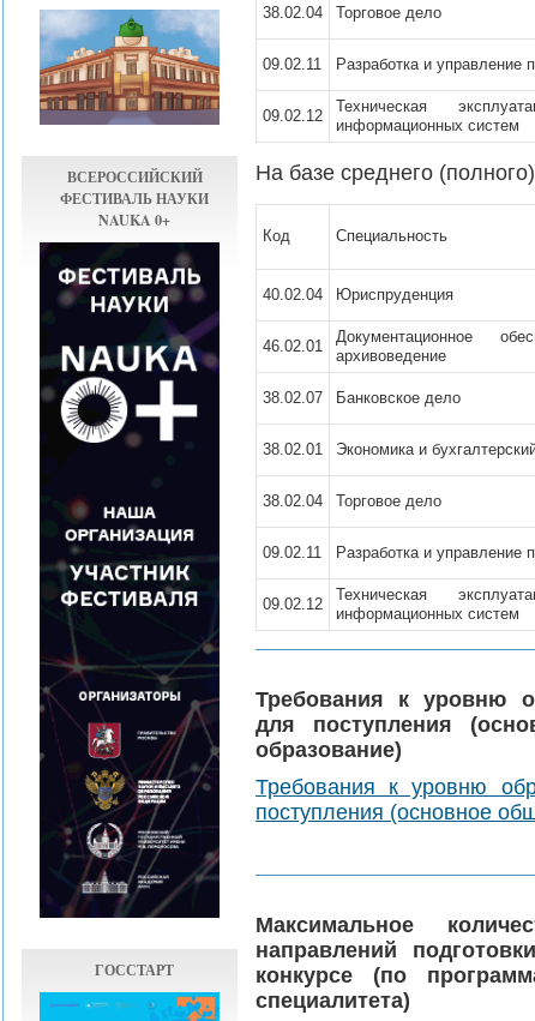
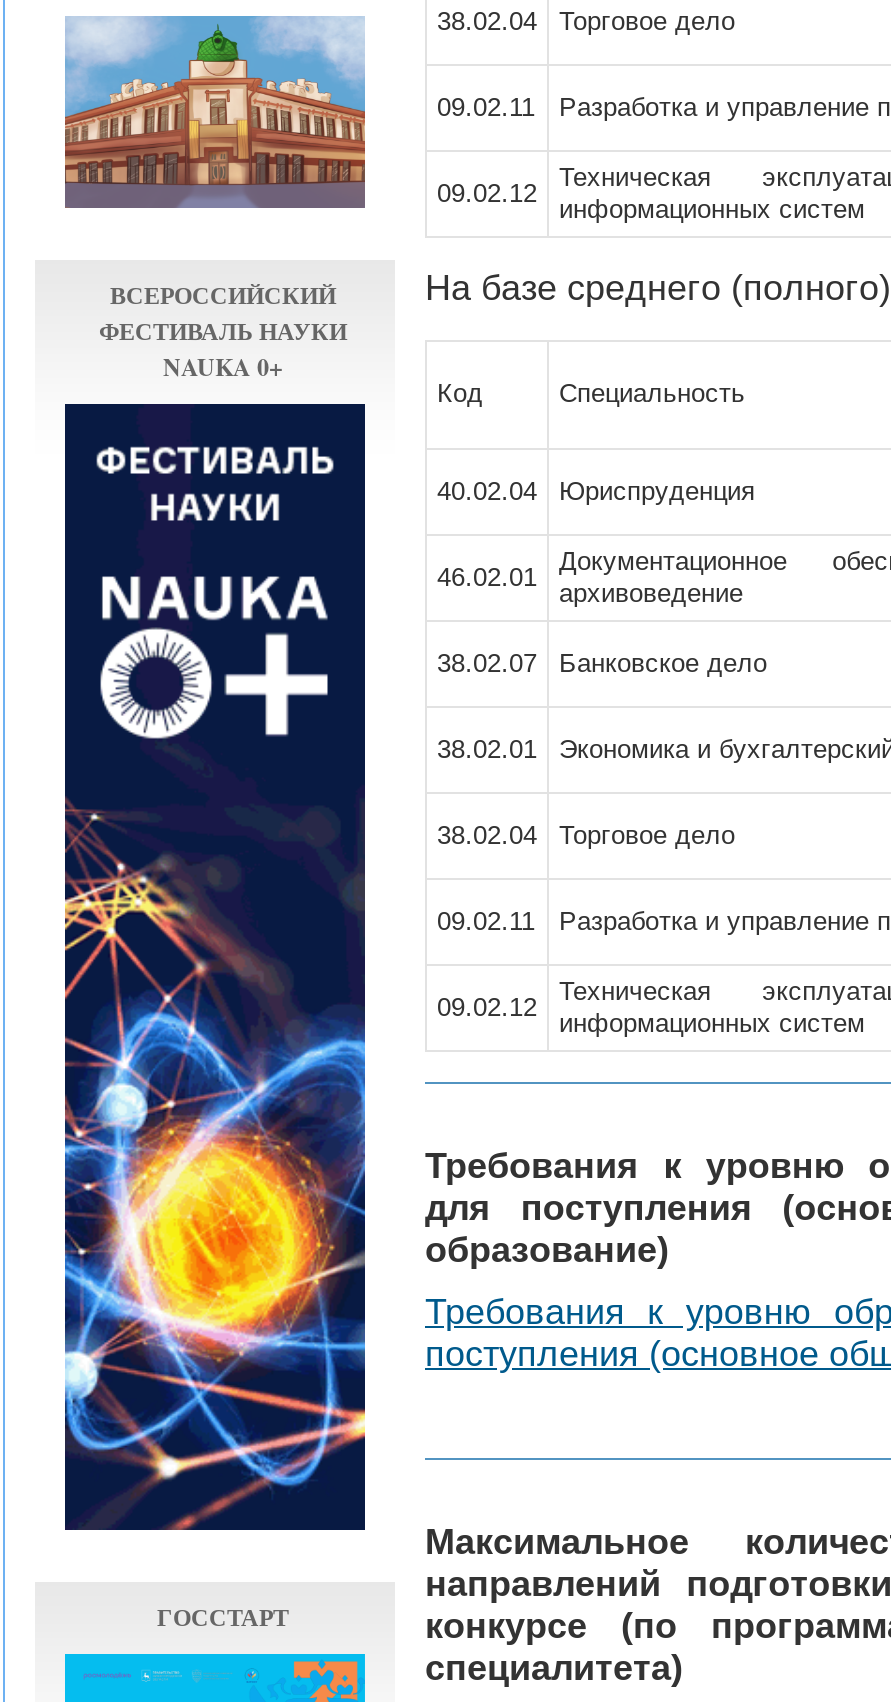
- [image]
+ [image]
